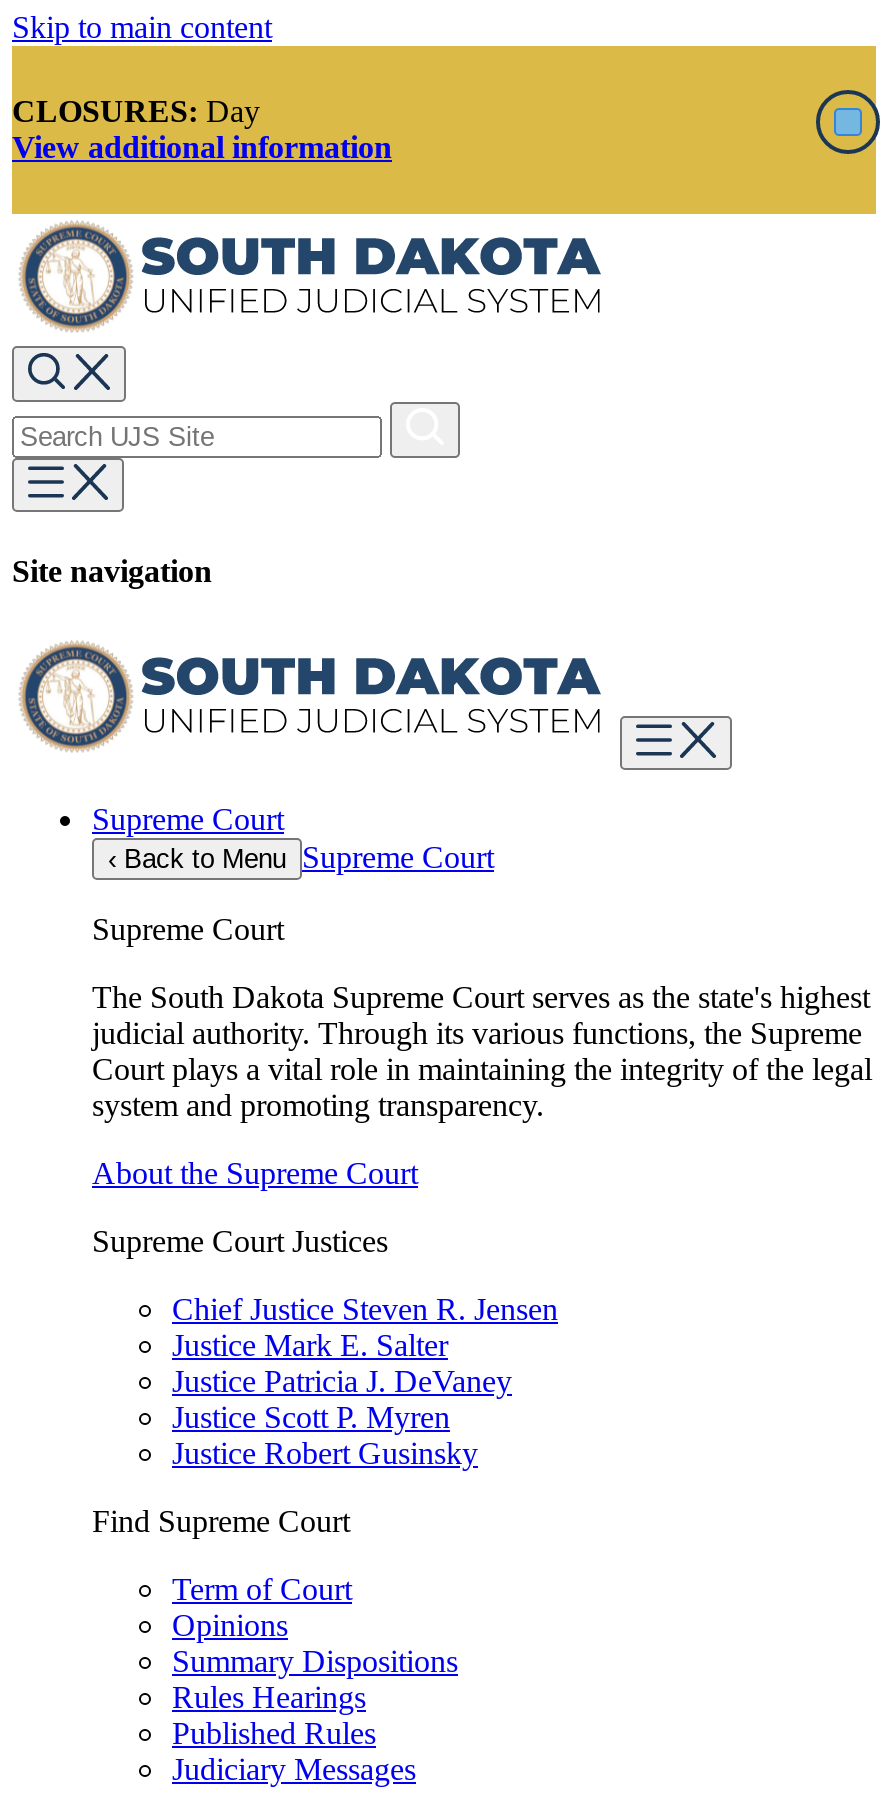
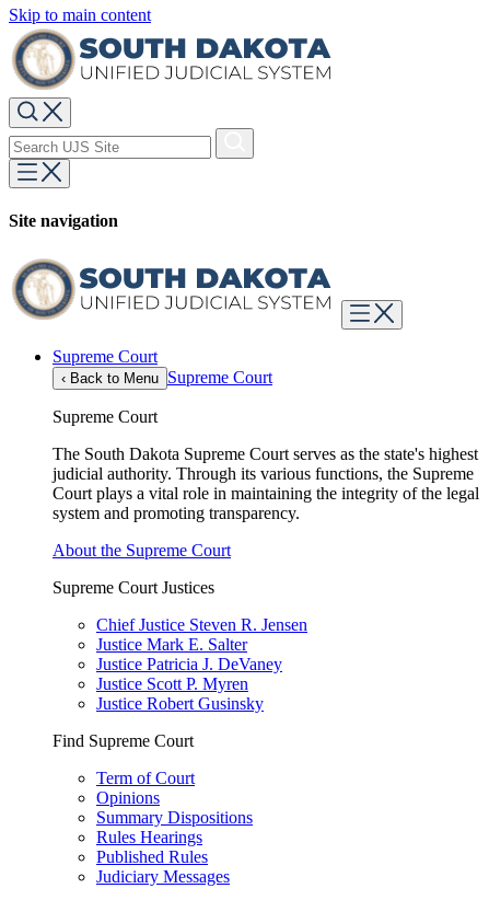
- [image]
- CLOSURES: Day
- View additional information
